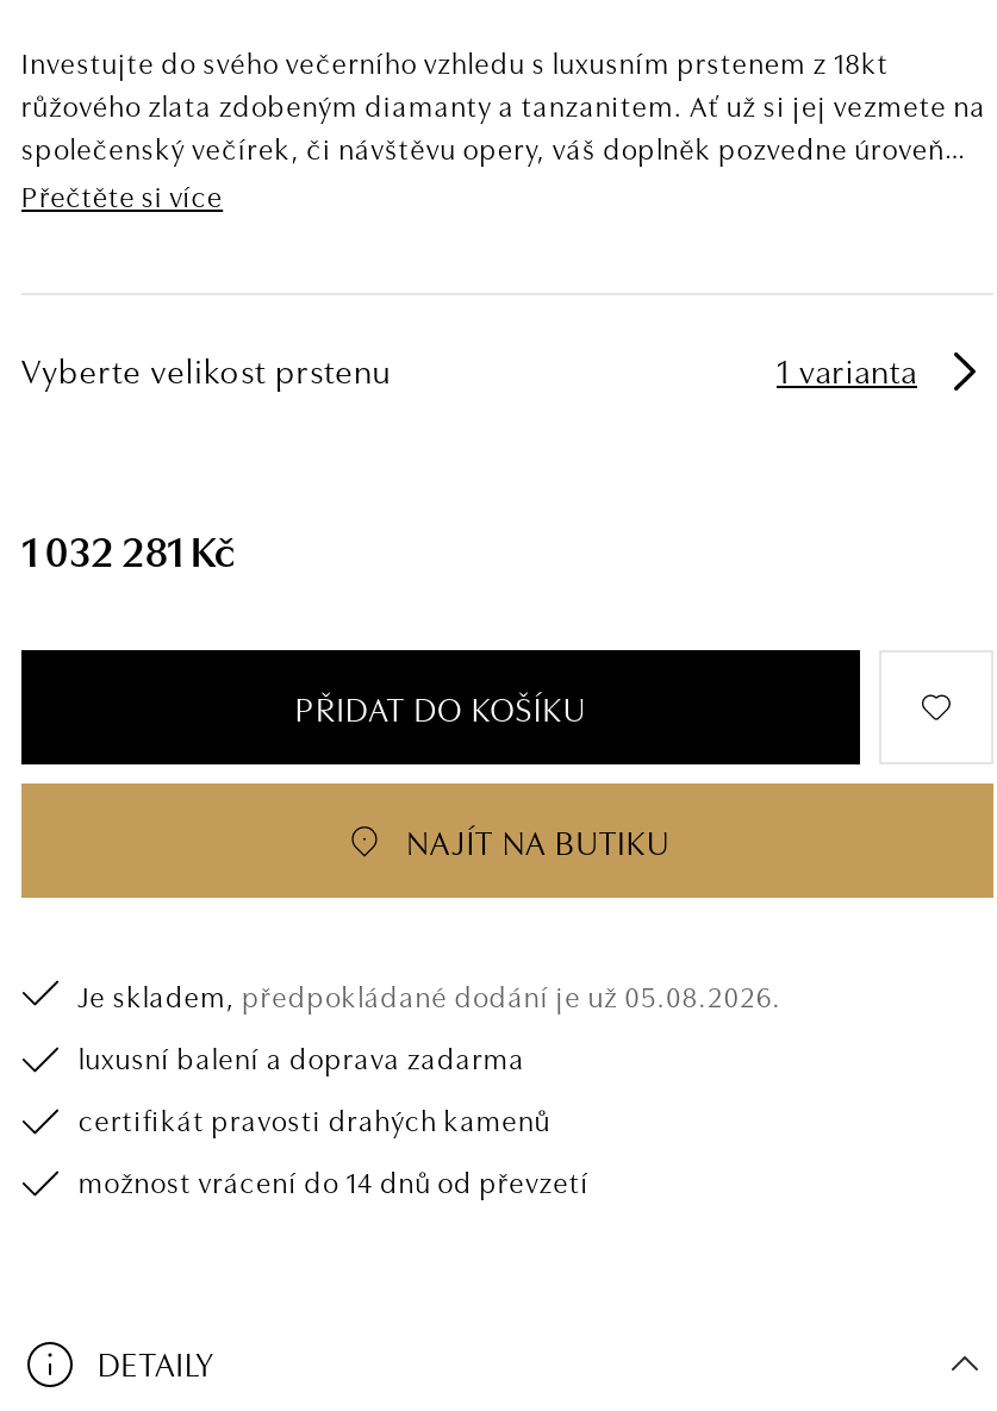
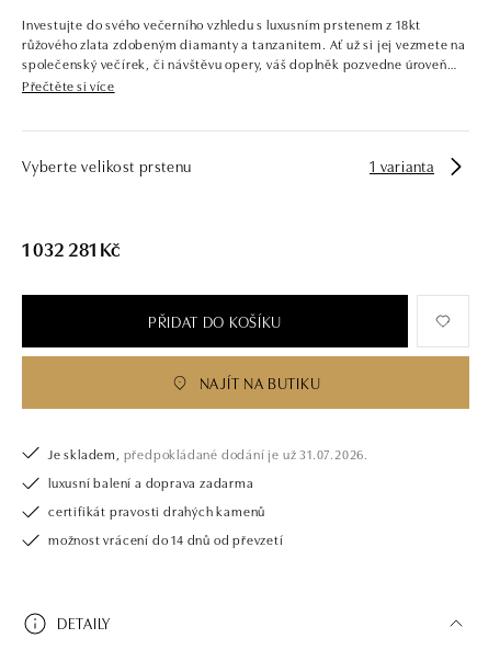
- Je skladem, předpokládané dodání je už 05.08.2026.
+ Je skladem, předpokládané dodání je už 31.07.2026.
